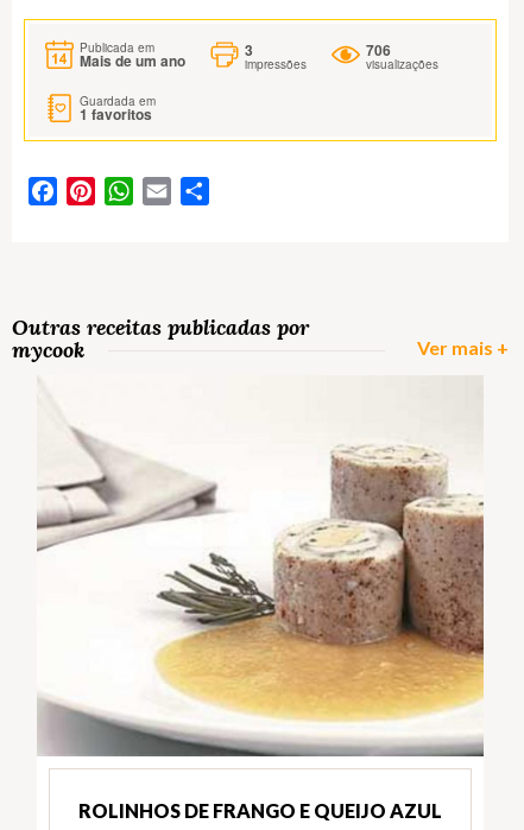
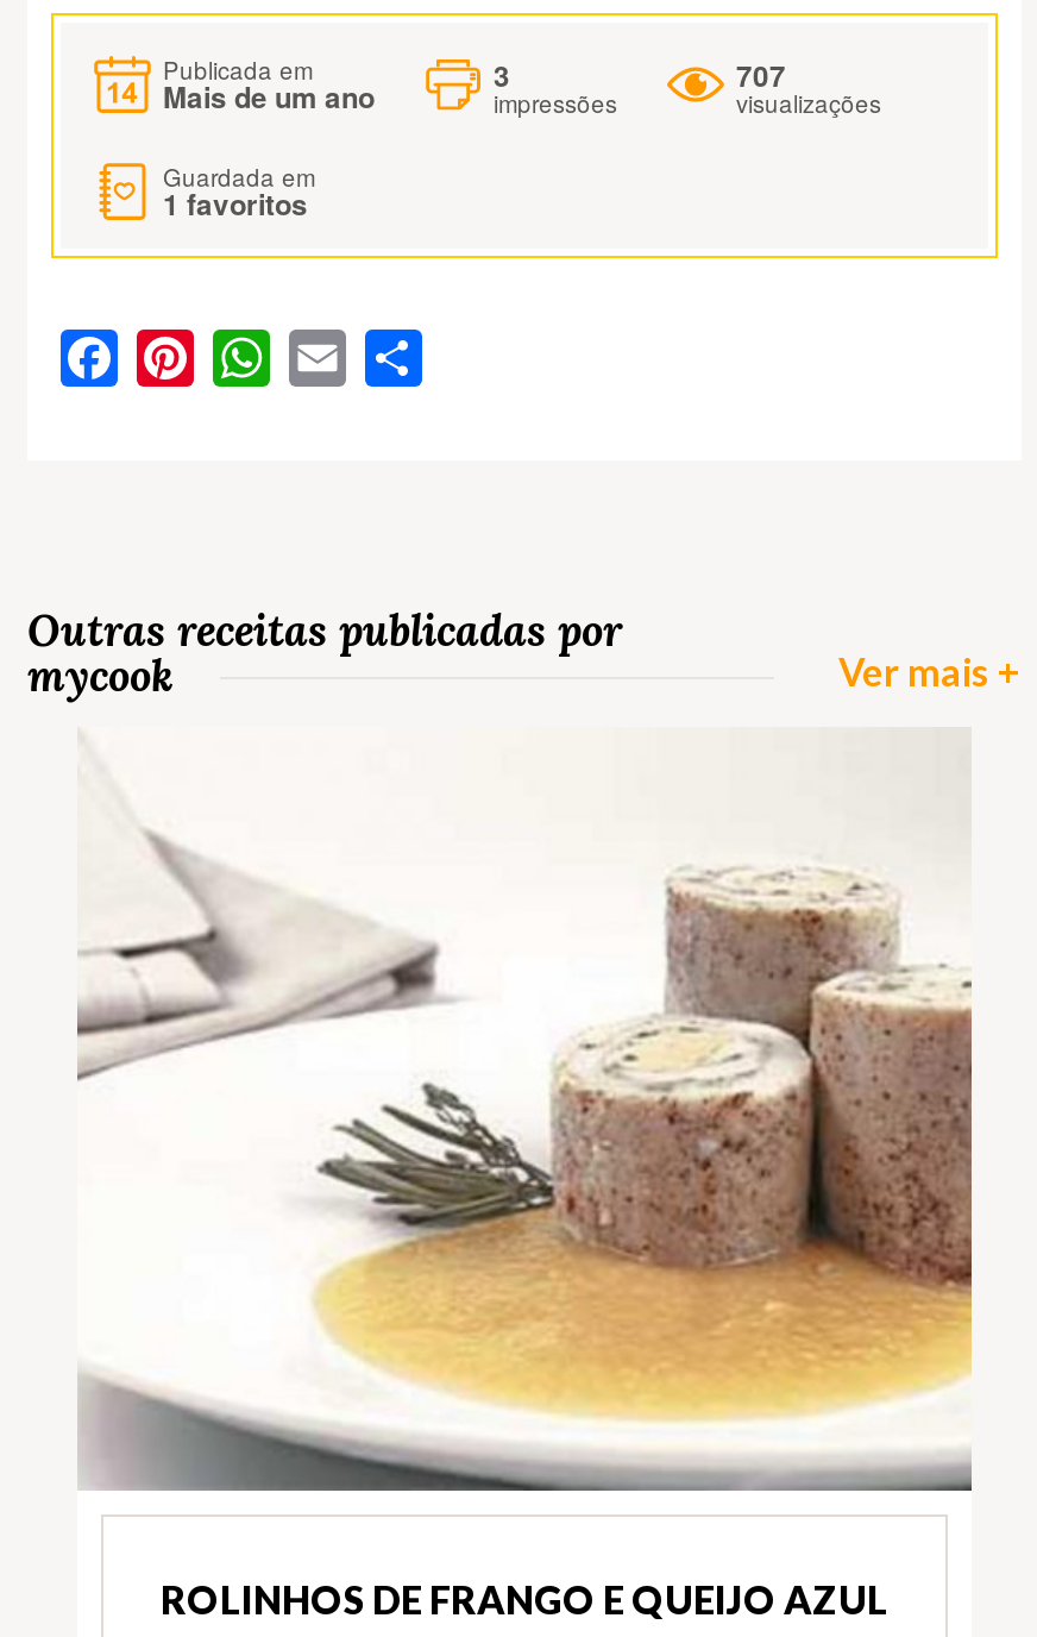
- 706
+ 707
